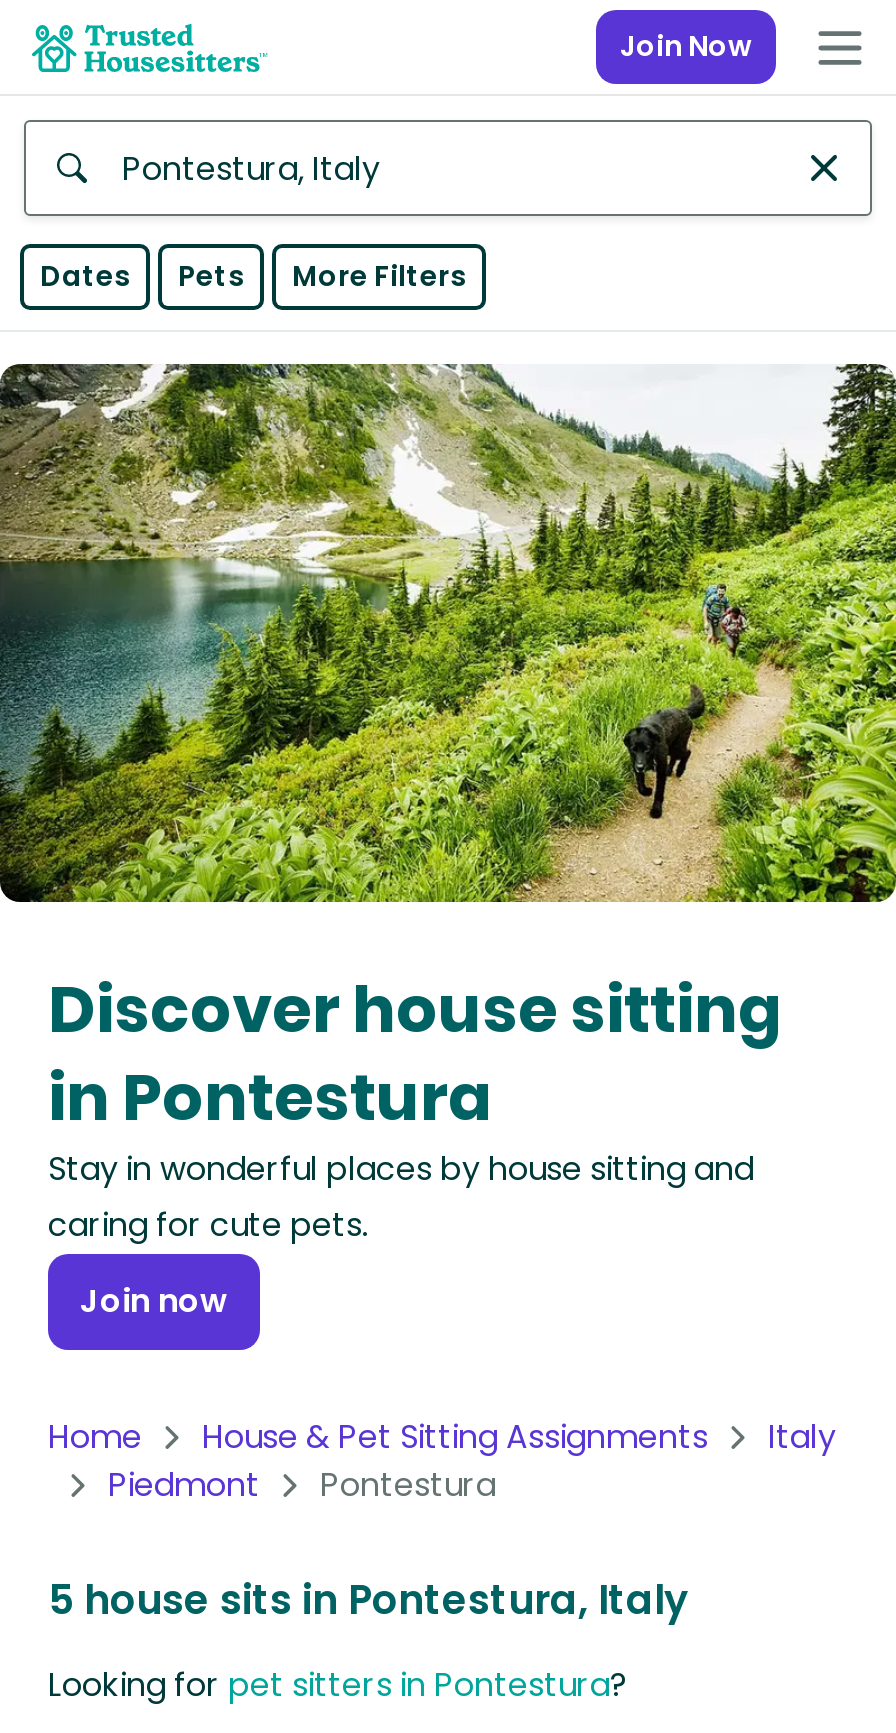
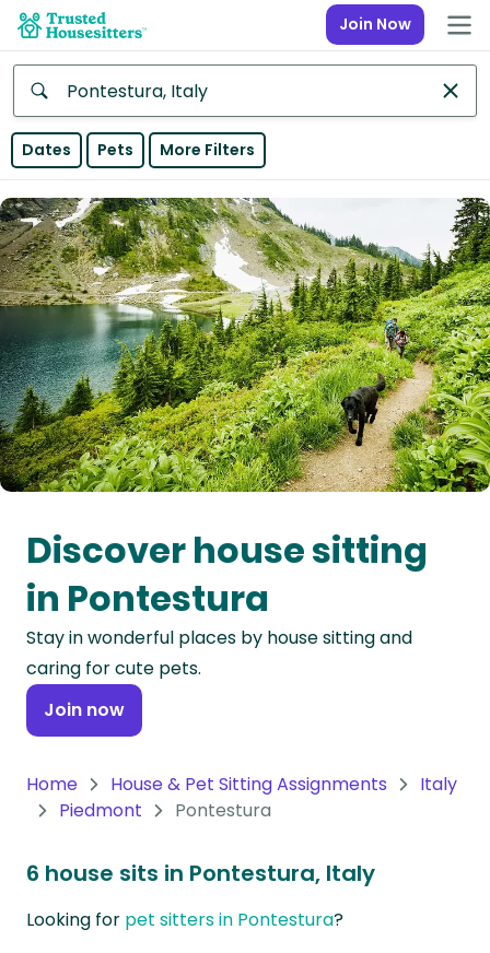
- 5 house sits in Pontestura, Italy
+ 6 house sits in Pontestura, Italy
